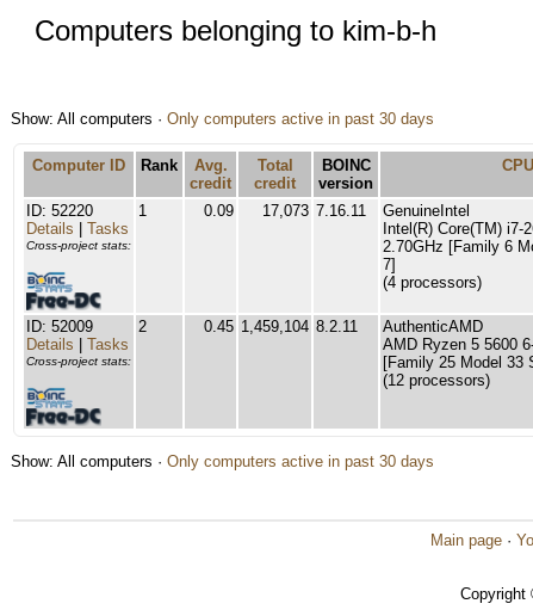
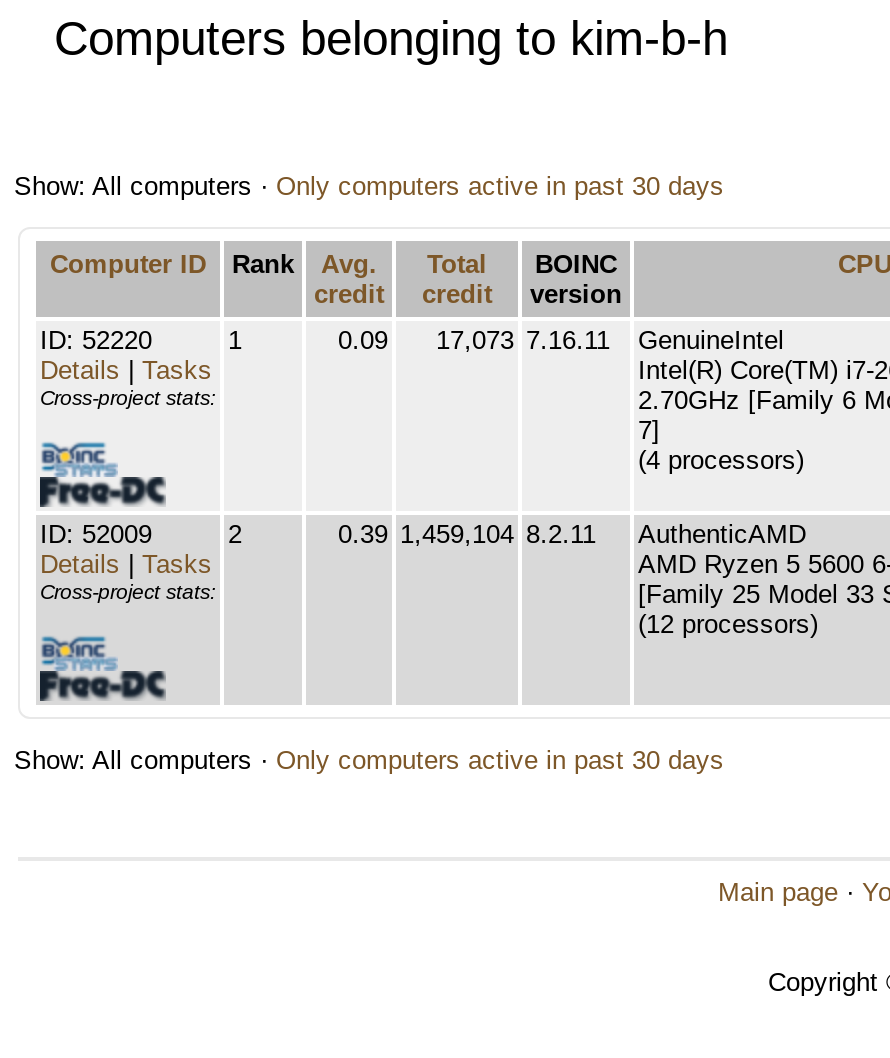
- 0.45 1,459,104 8.2.11 AuthenticAMD
+ 0.39 1,459,104 8.2.11 AuthenticAMD
